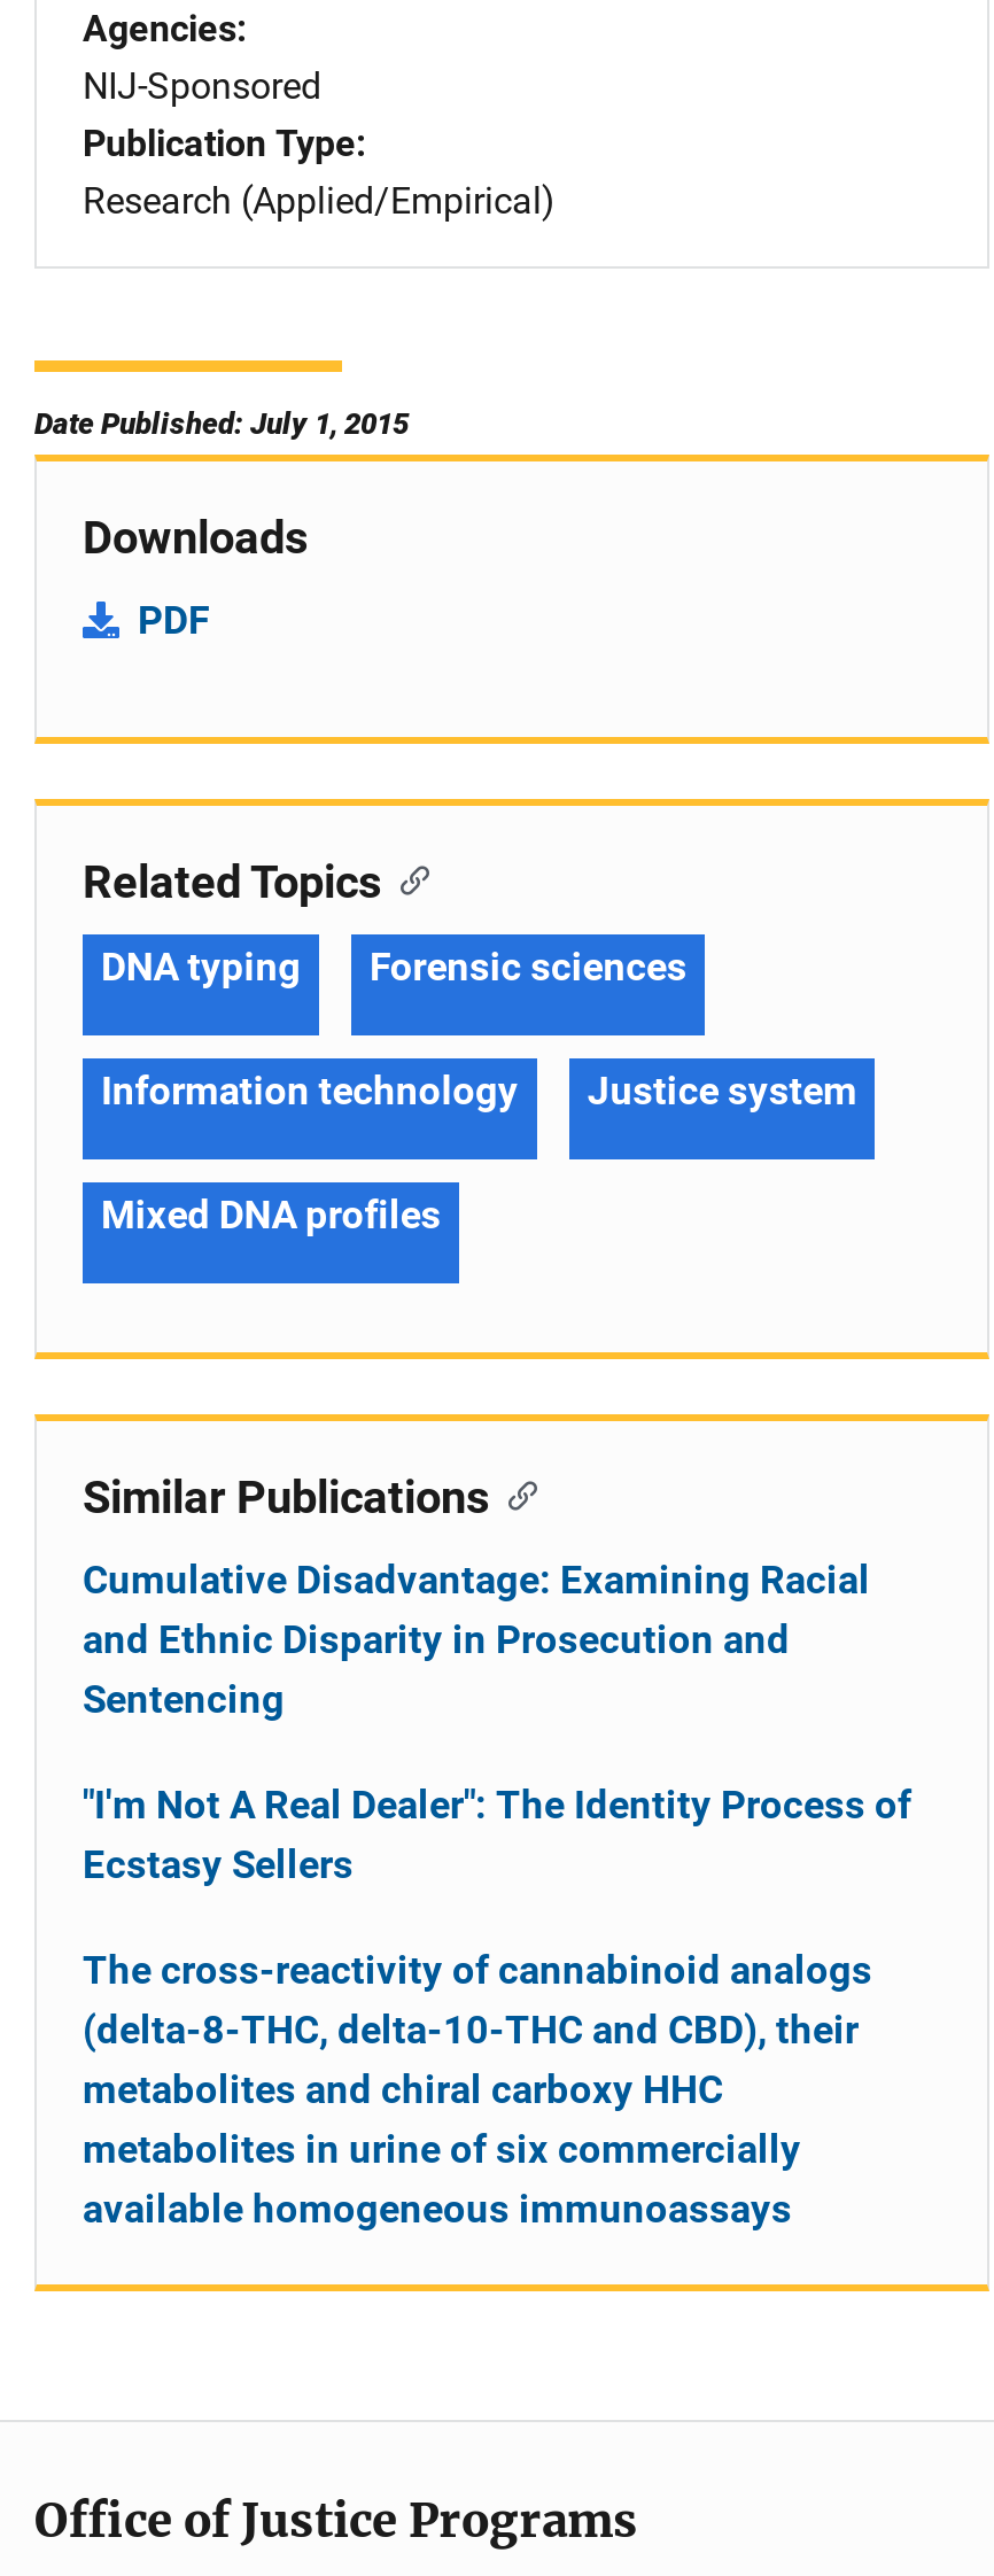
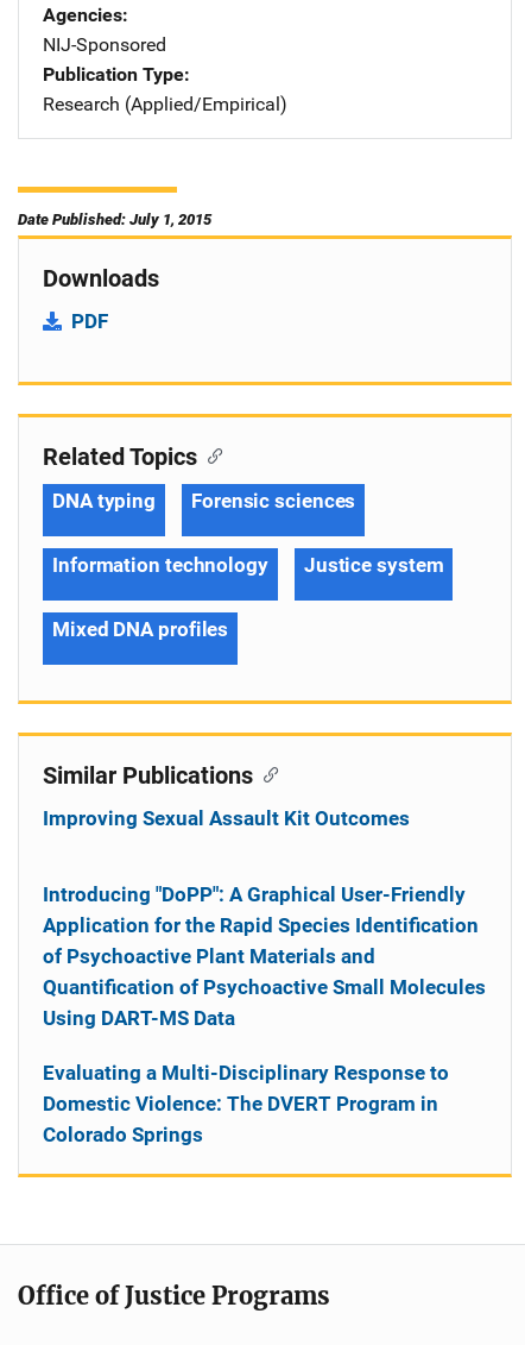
- Cumulative Disadvantage: Examining Racial
- and Ethnic Disparity in Prosecution and
- Sentencing
+ Improving Sexual Assault Kit Outcomes

- "I'm Not A Real Dealer": The Identity Process of
- Ecstasy Sellers
+ Introducing "DoPP": A Graphical User-Friendly
+ Application for the Rapid Species Identification
+ of Psychoactive Plant Materials and
+ Quantification of Psychoactive Small Molecules
+ Using DART-MS Data

- The cross-reactivity of cannabinoid analogs
- (delta-8-THC, delta-10-THC and CBD), their
- metabolites and chiral carboxy HHC
- metabolites in urine of six commercially
- available homogeneous immunoassays
+ Evaluating a Multi-Disciplinary Response to
+ Domestic Violence: The DVERT Program in
+ Colorado Springs
